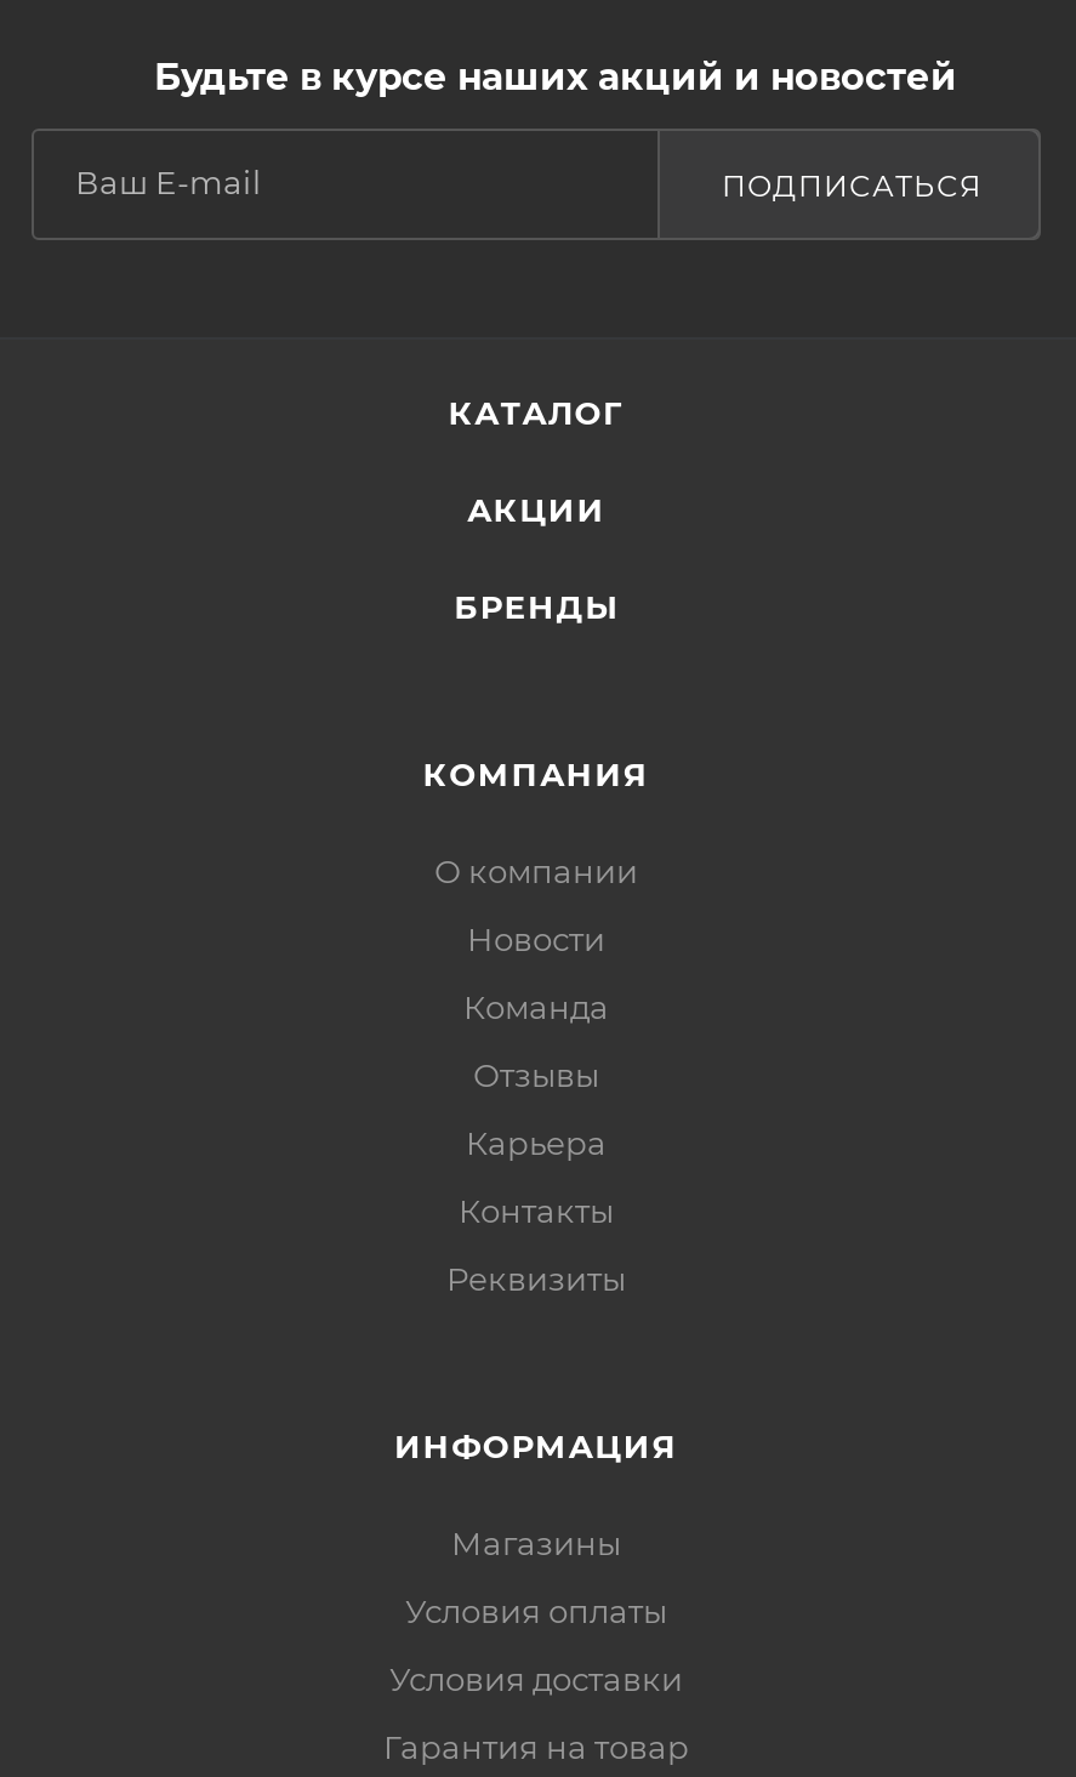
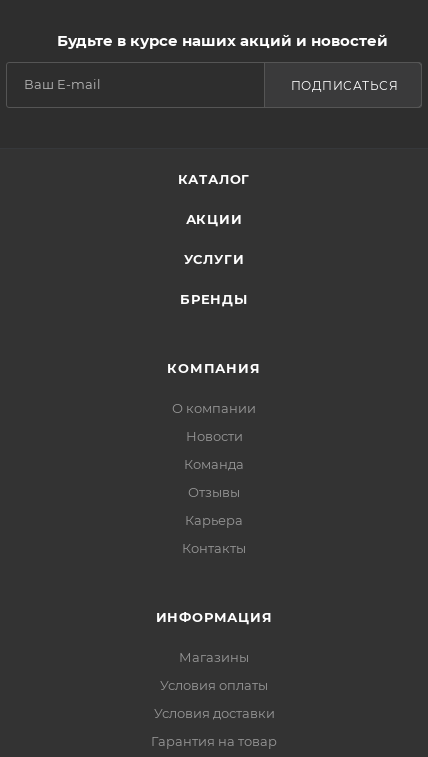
+ УСЛУГИ

moved down: БРЕНДЫ | КОМПАНИЯ | О компании | Новости | Команда | Отзывы | Карьера | Контакты

- Реквизиты
